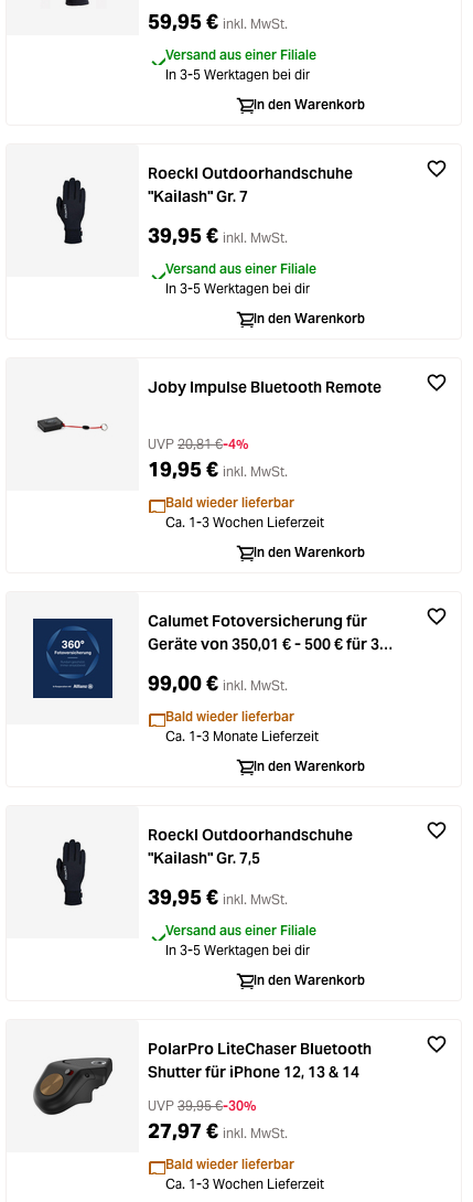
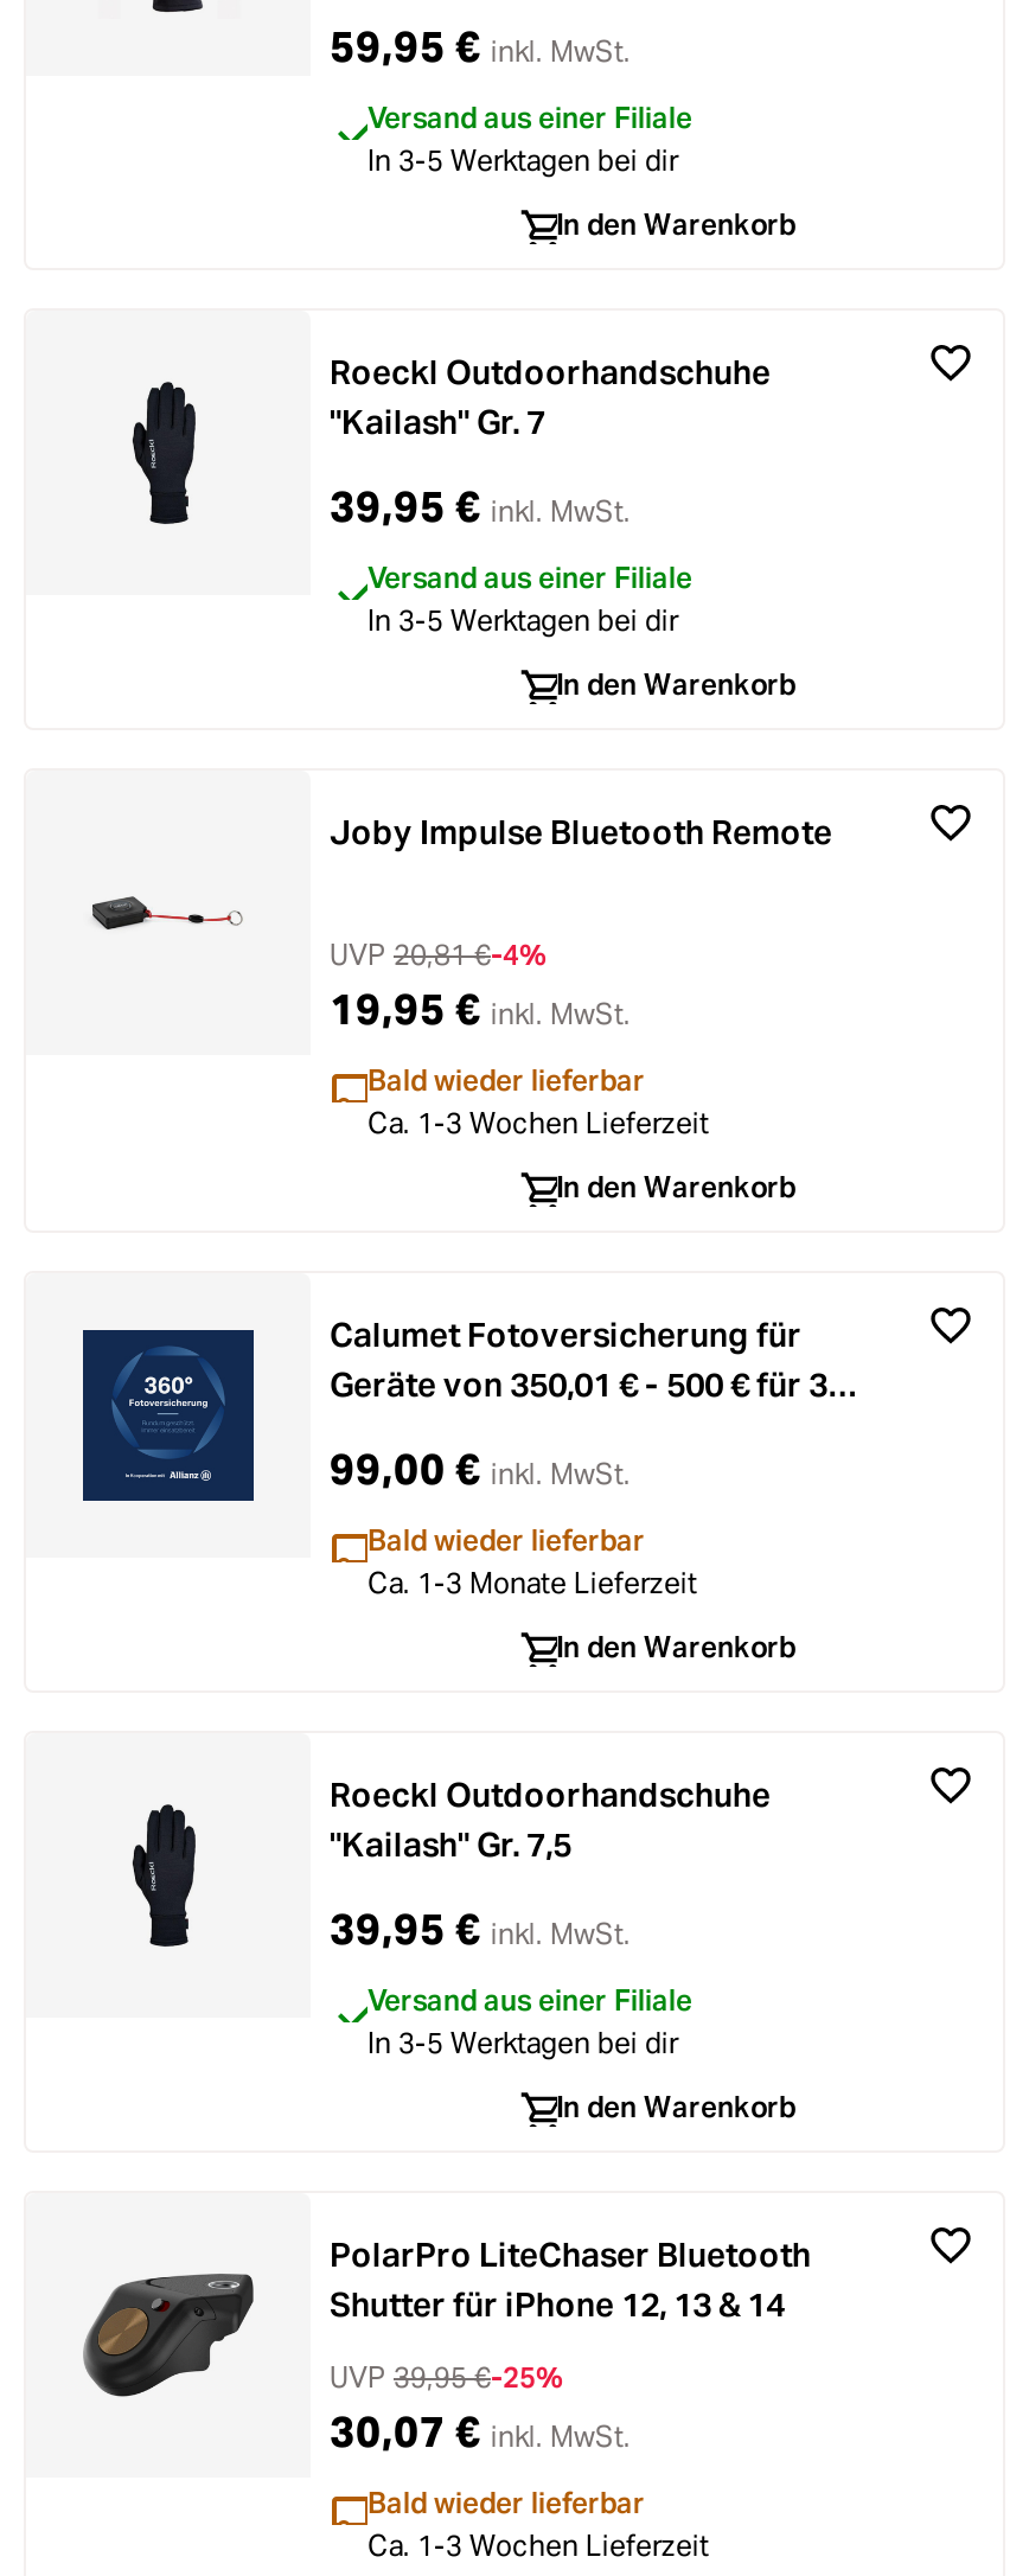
- UVP 39,95 €-30%
+ UVP 39,95 €-25%

- 27,97 € inkl. MwSt.
+ 30,07 € inkl. MwSt.
